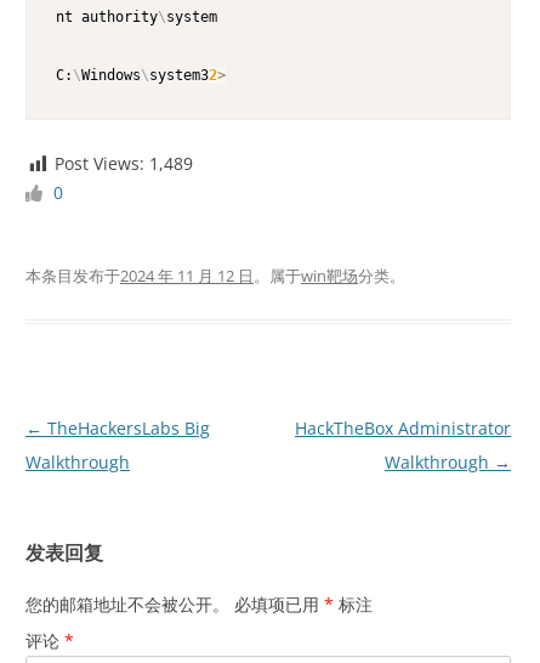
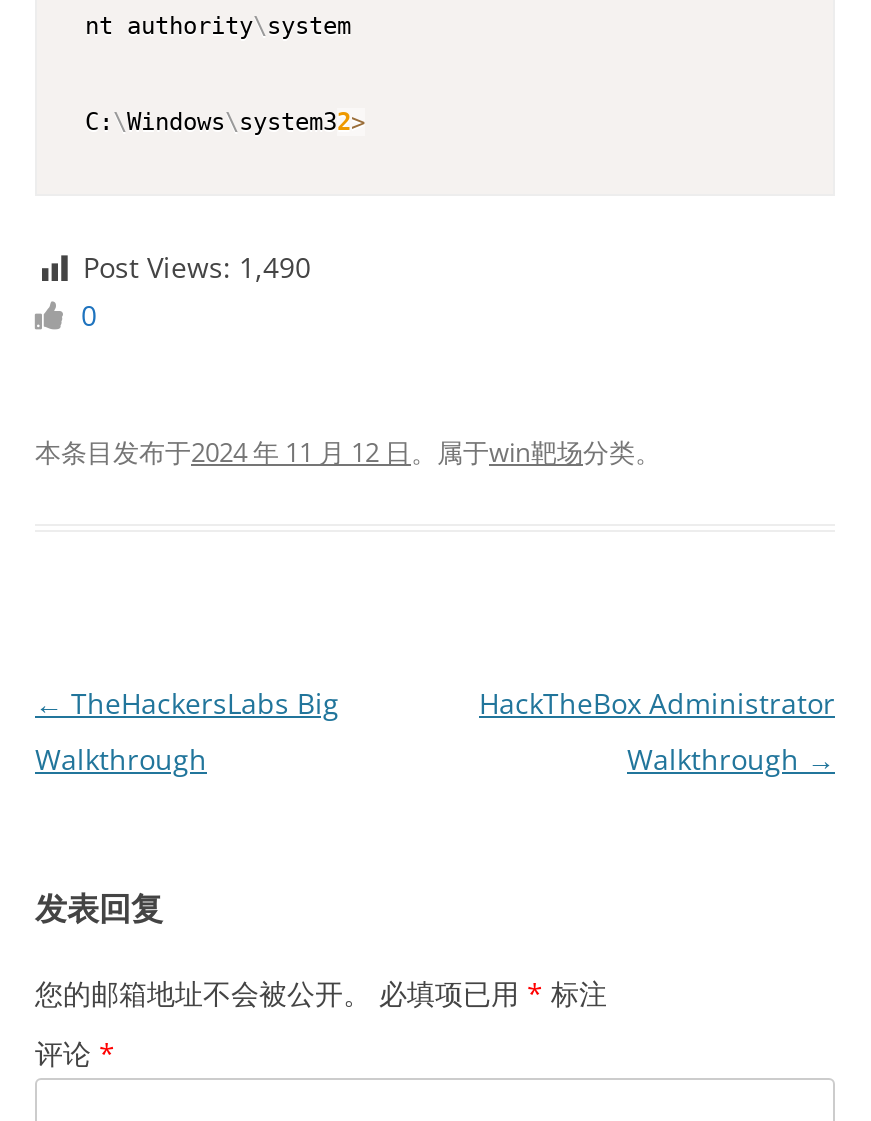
- Post Views: 1,489
+ Post Views: 1,490
